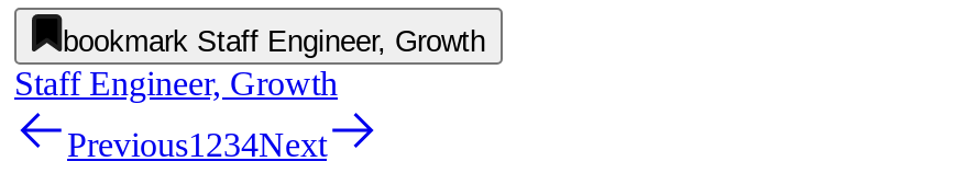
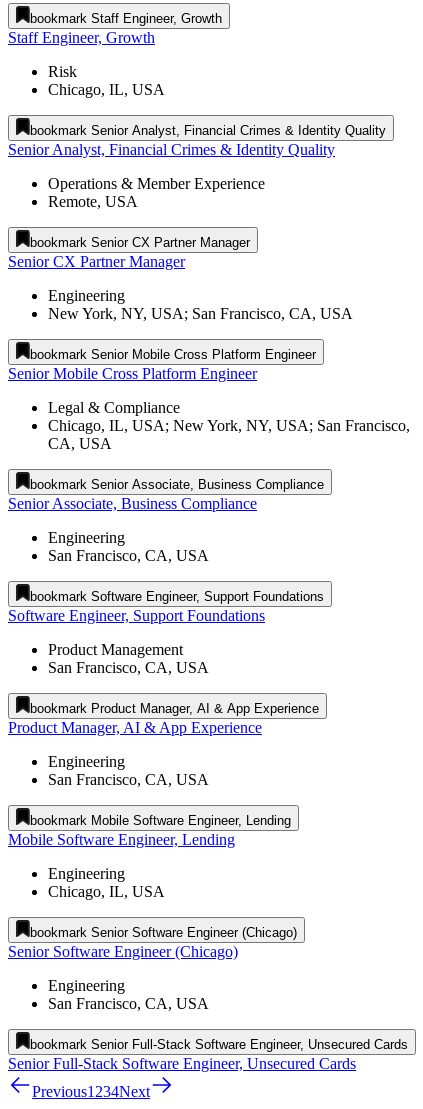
+ Risk
+ Chicago, IL, USA
+ bookmark Senior Analyst, Financial Crimes & Identity Quality
+ Senior Analyst, Financial Crimes & Identity Quality
+ Operations & Member Experience
+ Remote, USA
+ bookmark Senior CX Partner Manager
+ Senior CX Partner Manager
+ Engineering
+ New York, NY, USA; San Francisco, CA, USA
+ bookmark Senior Mobile Cross Platform Engineer
+ Senior Mobile Cross Platform Engineer
+ Legal & Compliance
+ Chicago, IL, USA; New York, NY, USA; San Francisco,
+ CA, USA
+ bookmark Senior Associate, Business Compliance
+ Senior Associate, Business Compliance
+ Engineering
+ San Francisco, CA, USA
+ bookmark Software Engineer, Support Foundations
+ Software Engineer, Support Foundations
+ Product Management
+ San Francisco, CA, USA
+ bookmark Product Manager, AI & App Experience
+ Product Manager, AI & App Experience
+ Engineering
+ San Francisco, CA, USA
+ bookmark Mobile Software Engineer, Lending
+ Mobile Software Engineer, Lending
+ Engineering
+ Chicago, IL, USA
+ bookmark Senior Software Engineer (Chicago)
+ Senior Software Engineer (Chicago)
+ Engineering
+ San Francisco, CA, USA
+ bookmark Senior Full-Stack Software Engineer, Unsecured Cards
+ Senior Full-Stack Software Engineer, Unsecured Cards
